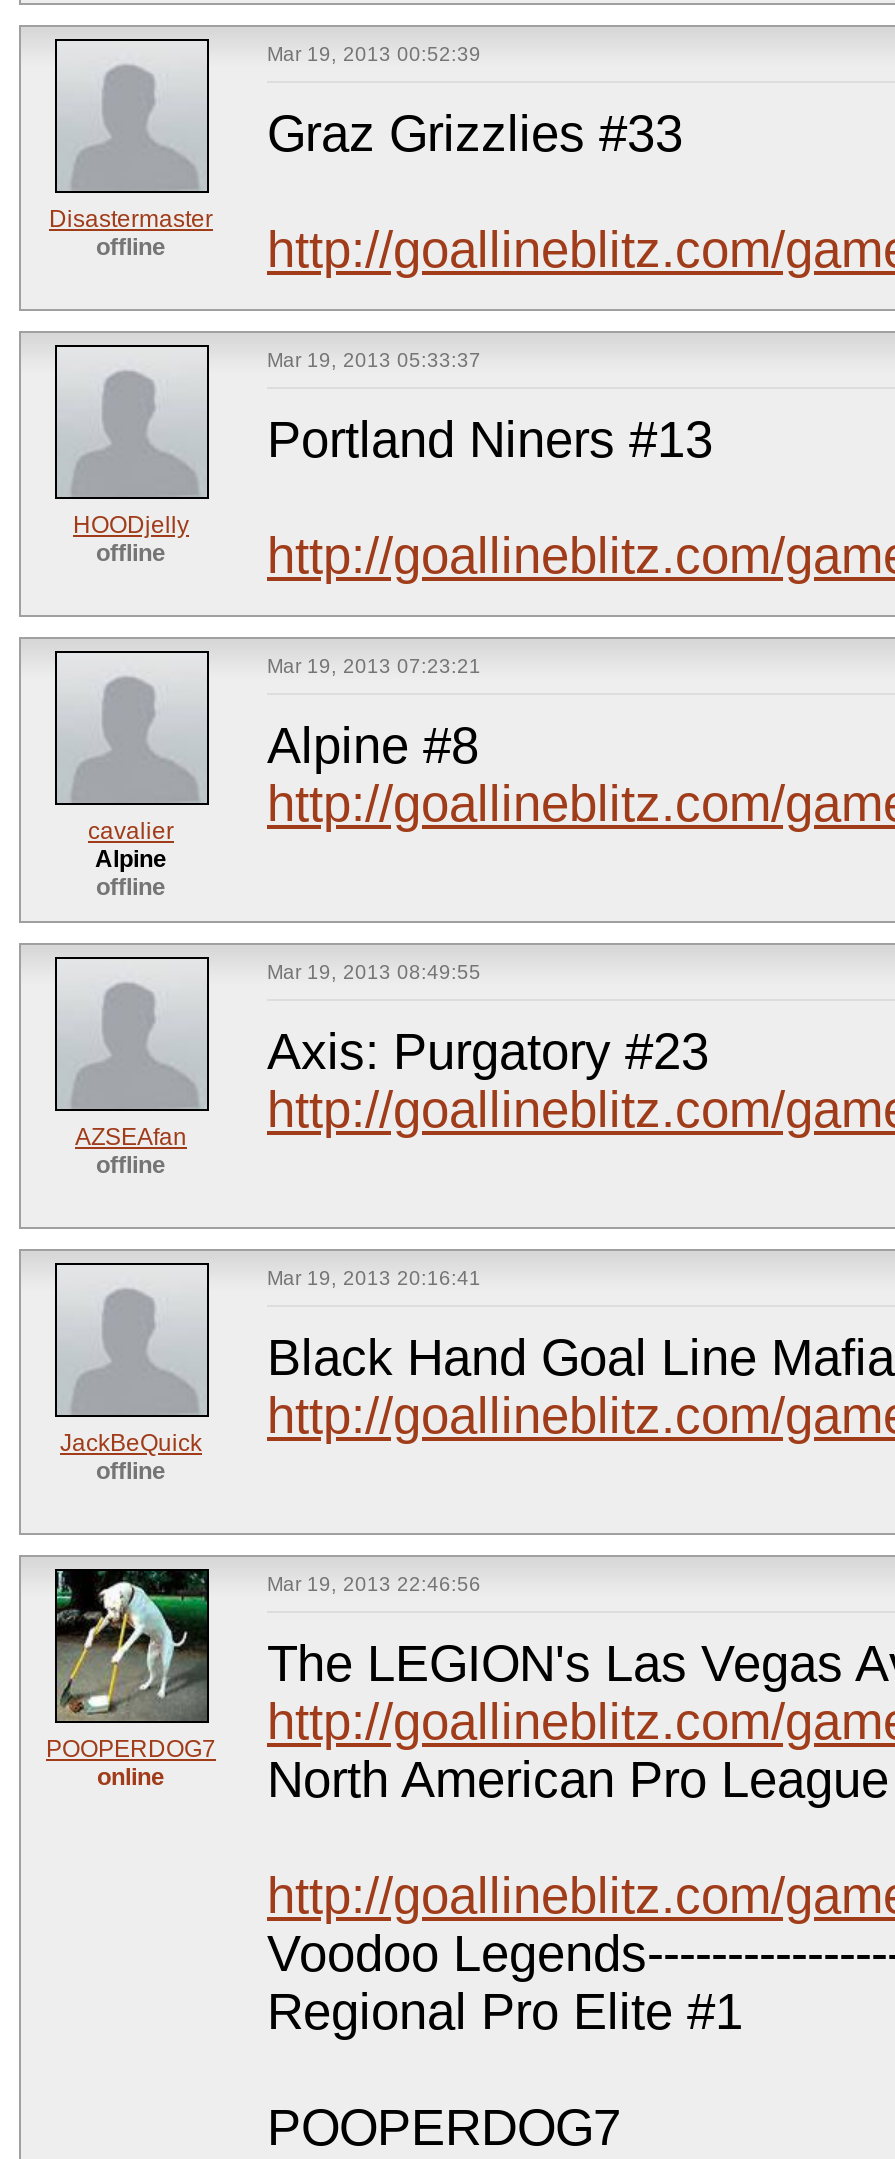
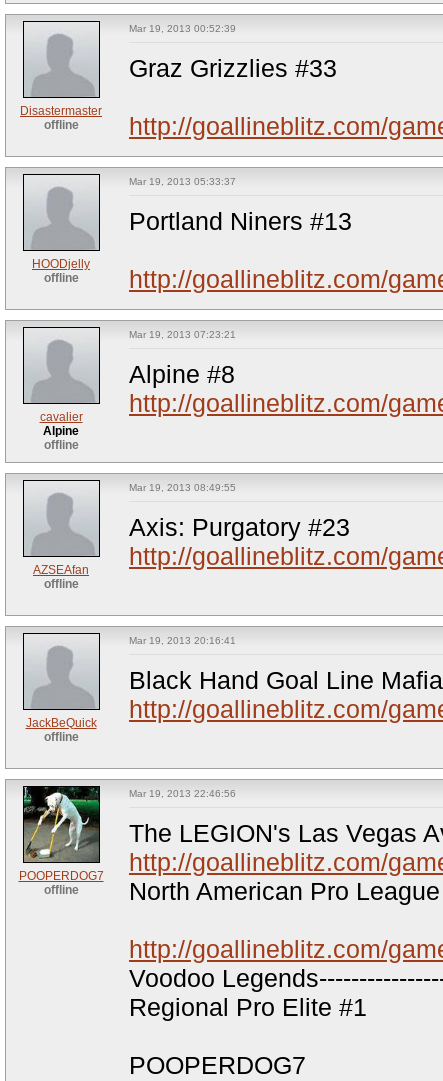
- online
+ offline
